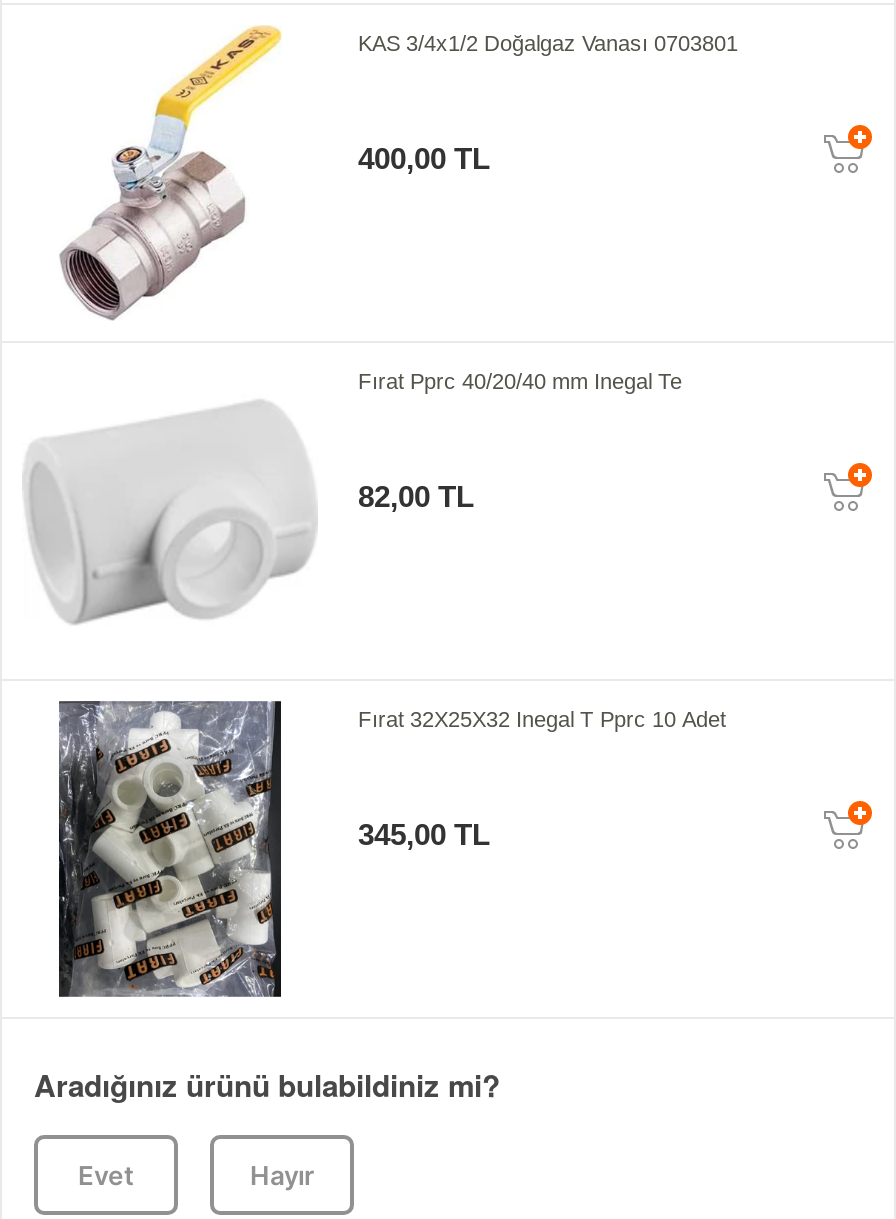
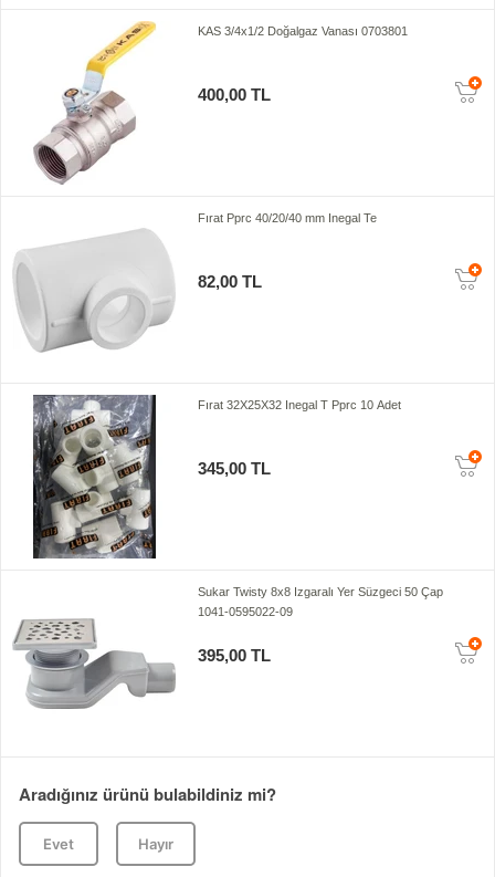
+ [image]
+ Sukar Twisty 8x8 Izgaralı Yer Süzgeci 50 Çap
+ 1041-0595022-09
+ 395,00 TL
